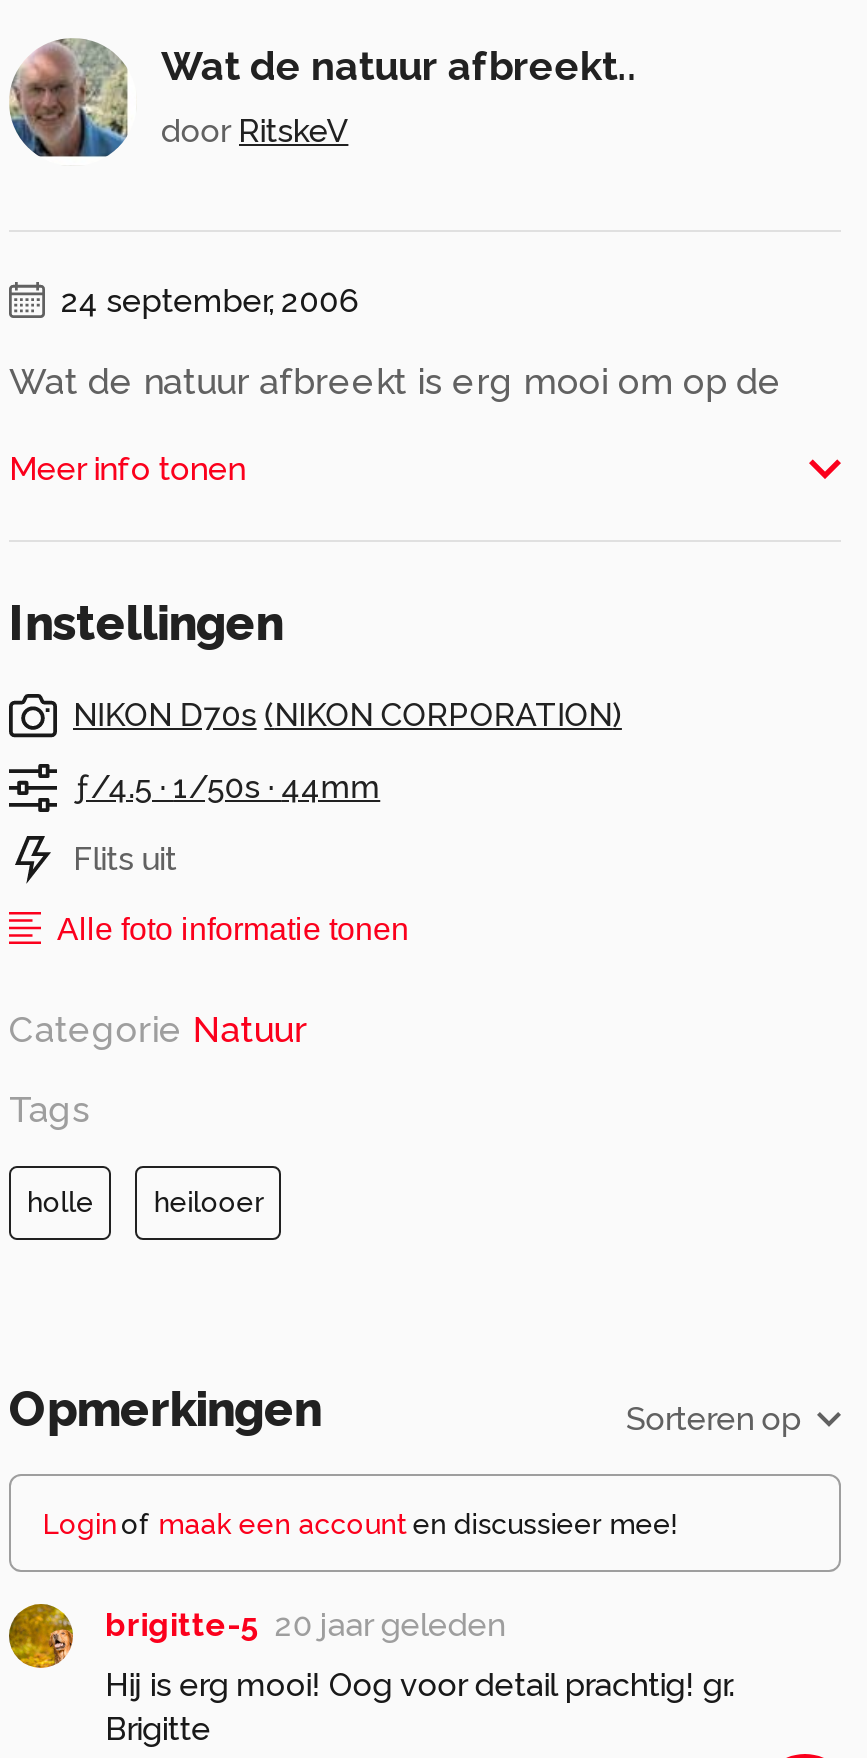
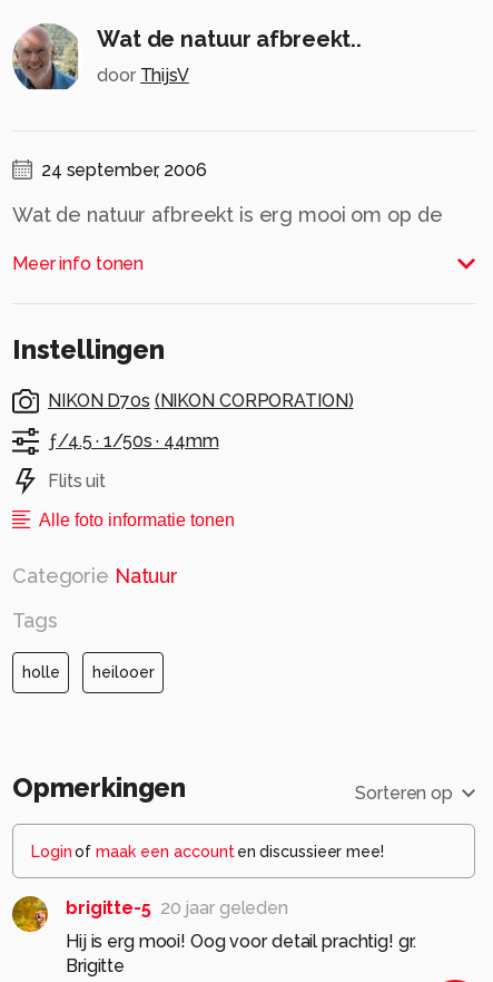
- door RitskeV
+ door ThijsV
